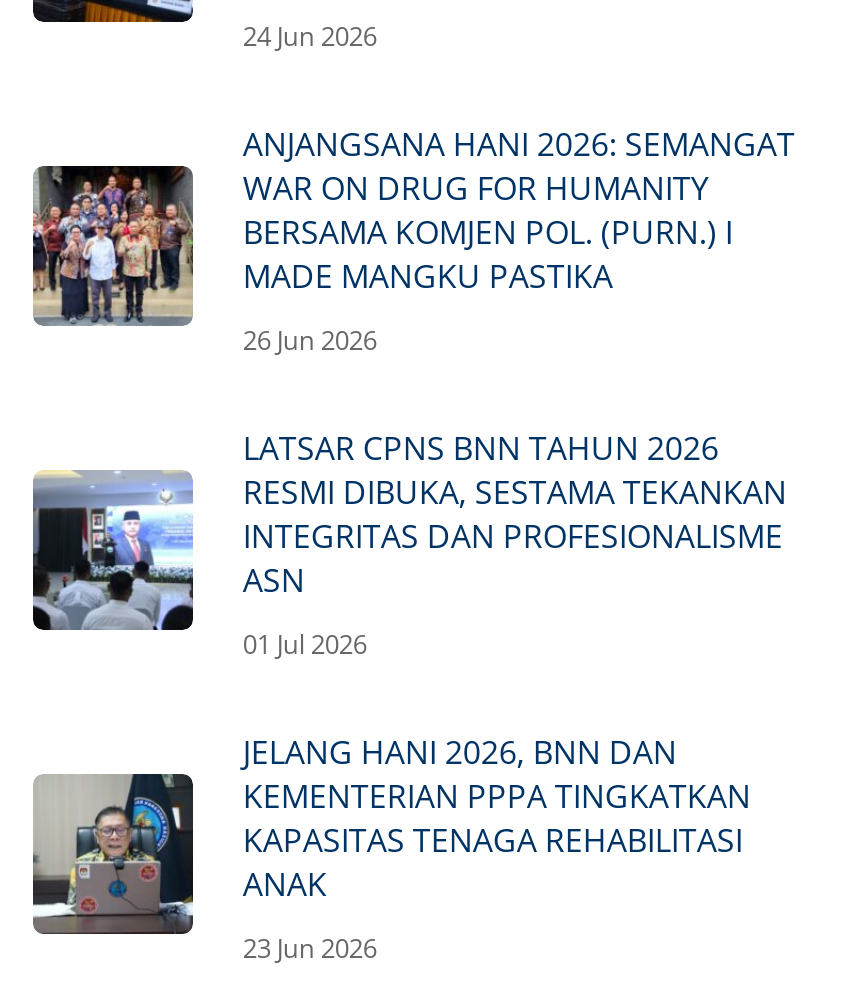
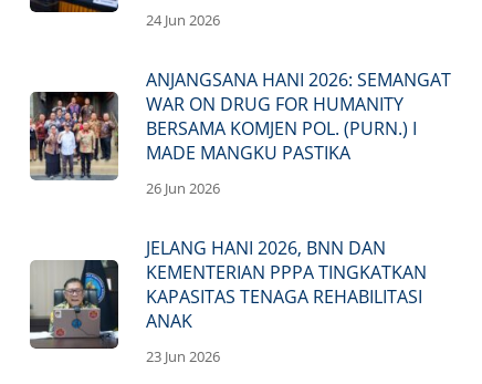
- [image]
- LATSAR CPNS BNN TAHUN 2026
- RESMI DIBUKA, SESTAMA TEKANKAN
- INTEGRITAS DAN PROFESIONALISME
- ASN
- 01 Jul 2026
